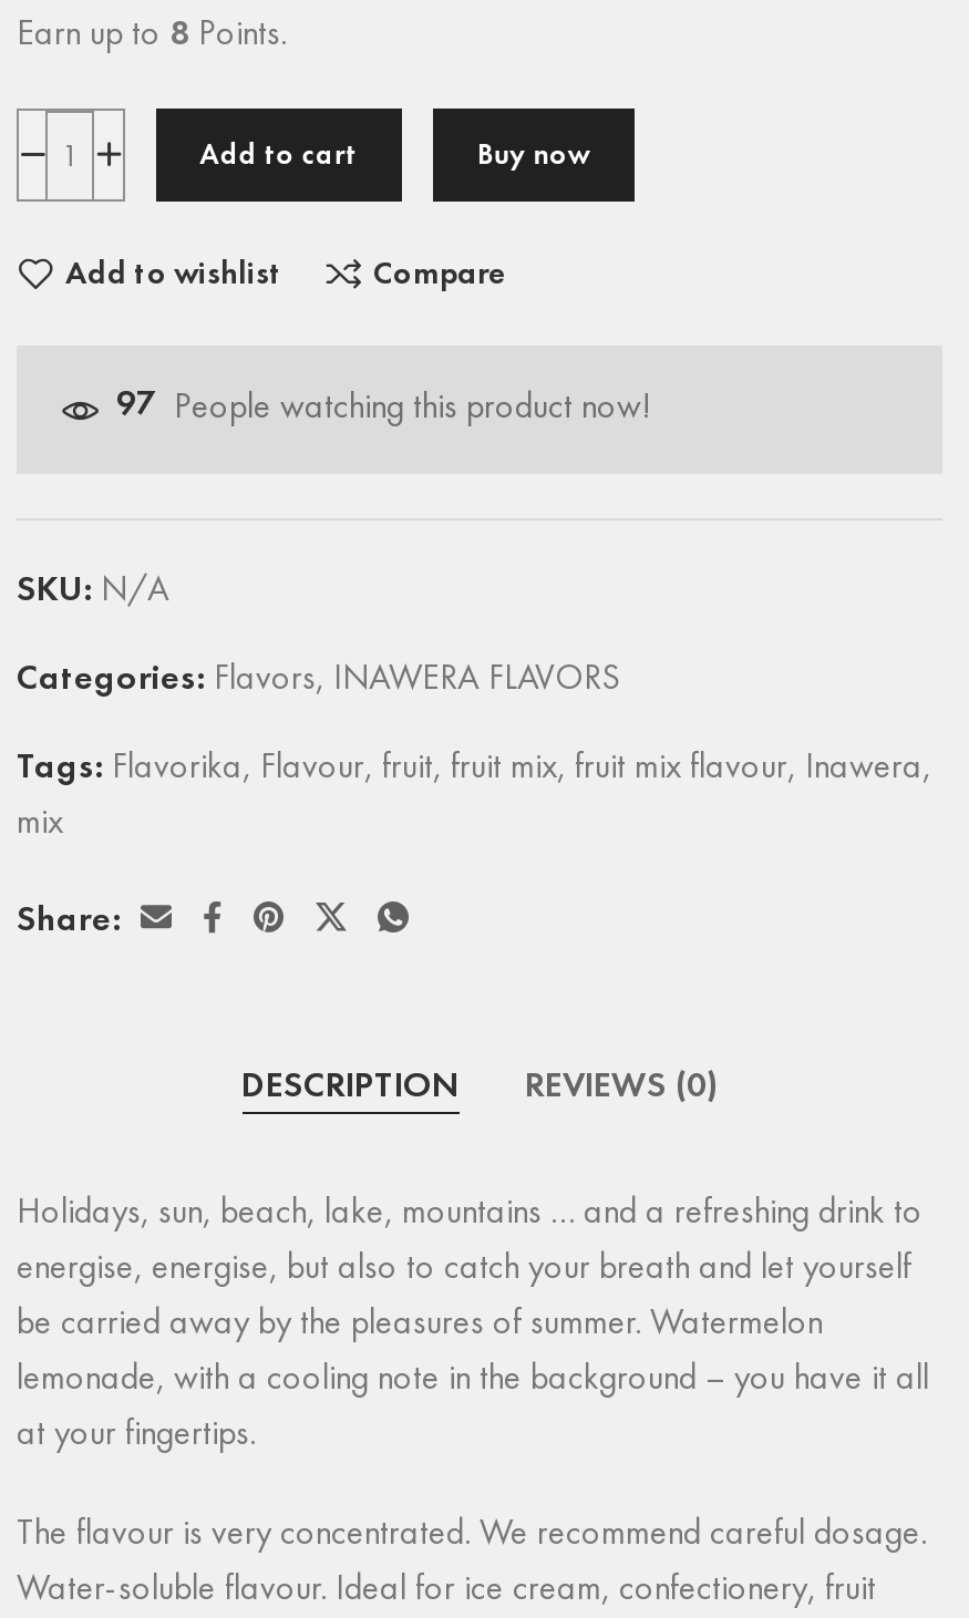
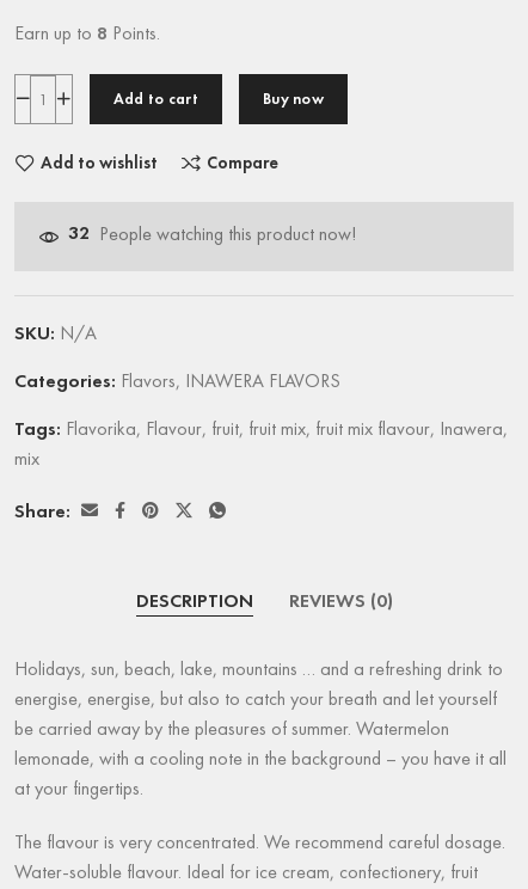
- 97 People watching this product now!
+ 32 People watching this product now!
